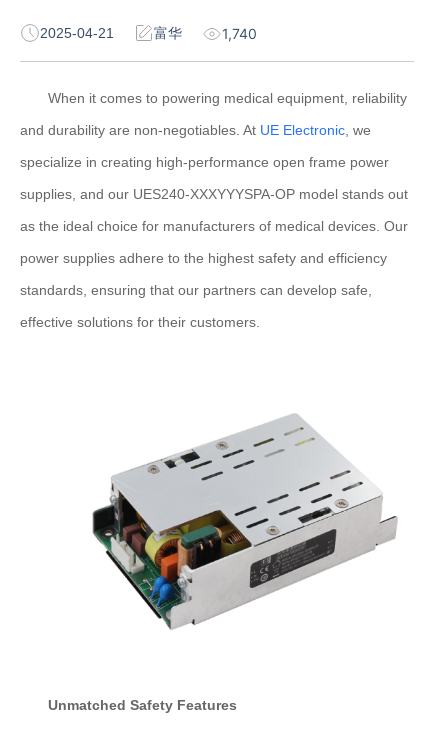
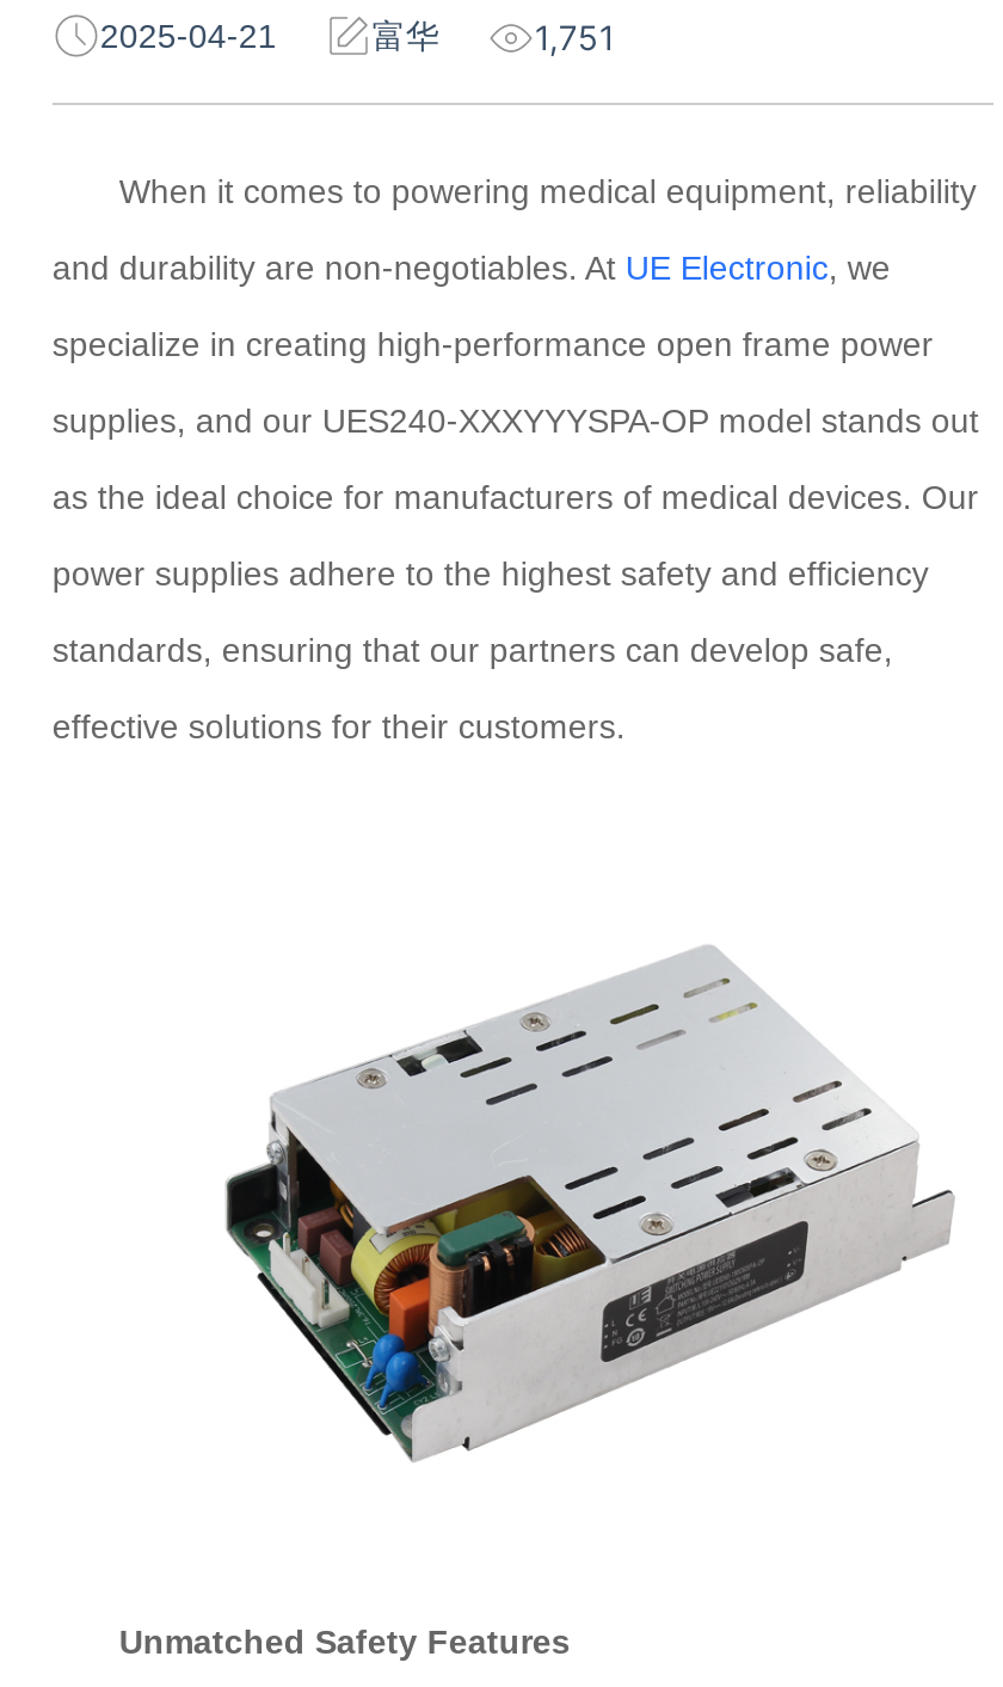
- 1,740
+ 1,751
